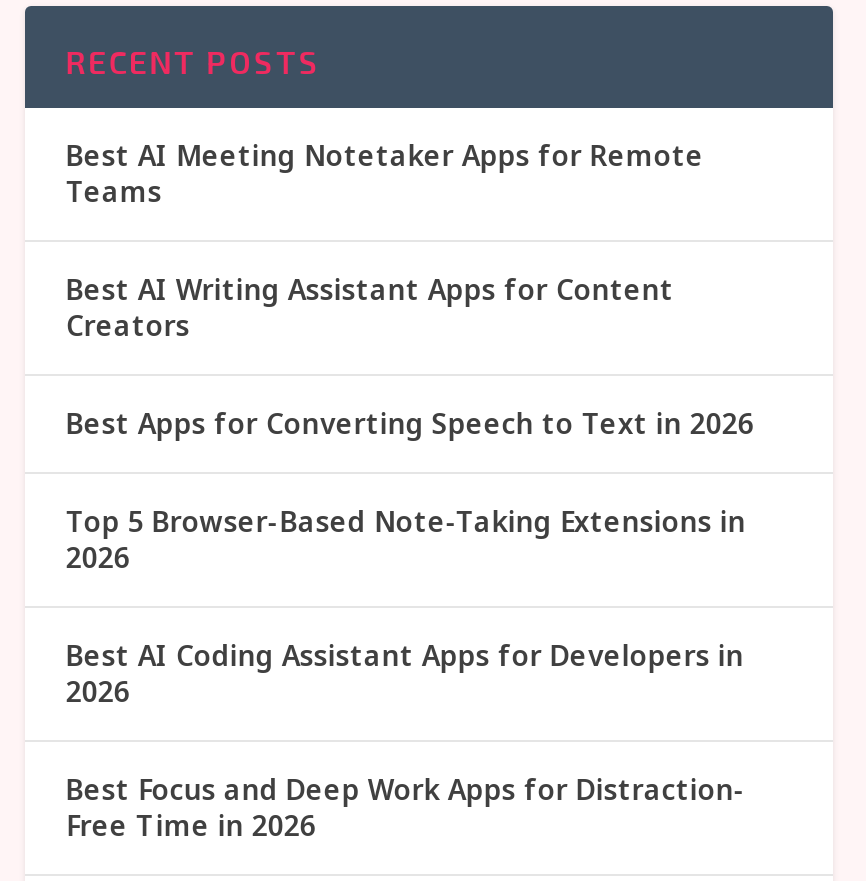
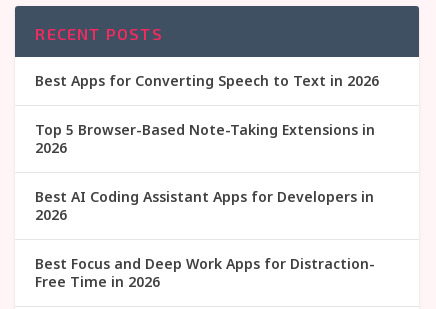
- Best AI Meeting Notetaker Apps for Remote
- Teams
- Best AI Writing Assistant Apps for Content
- Creators
